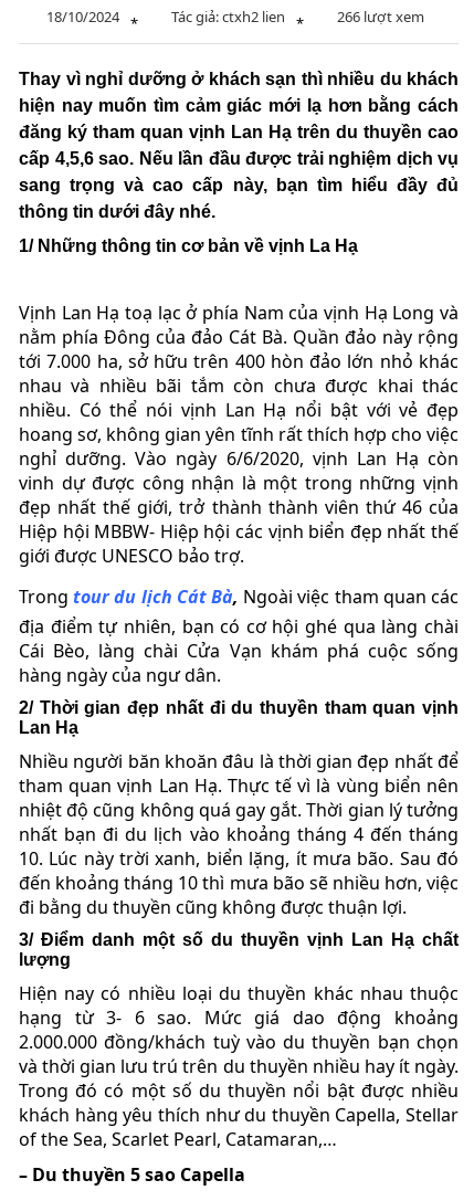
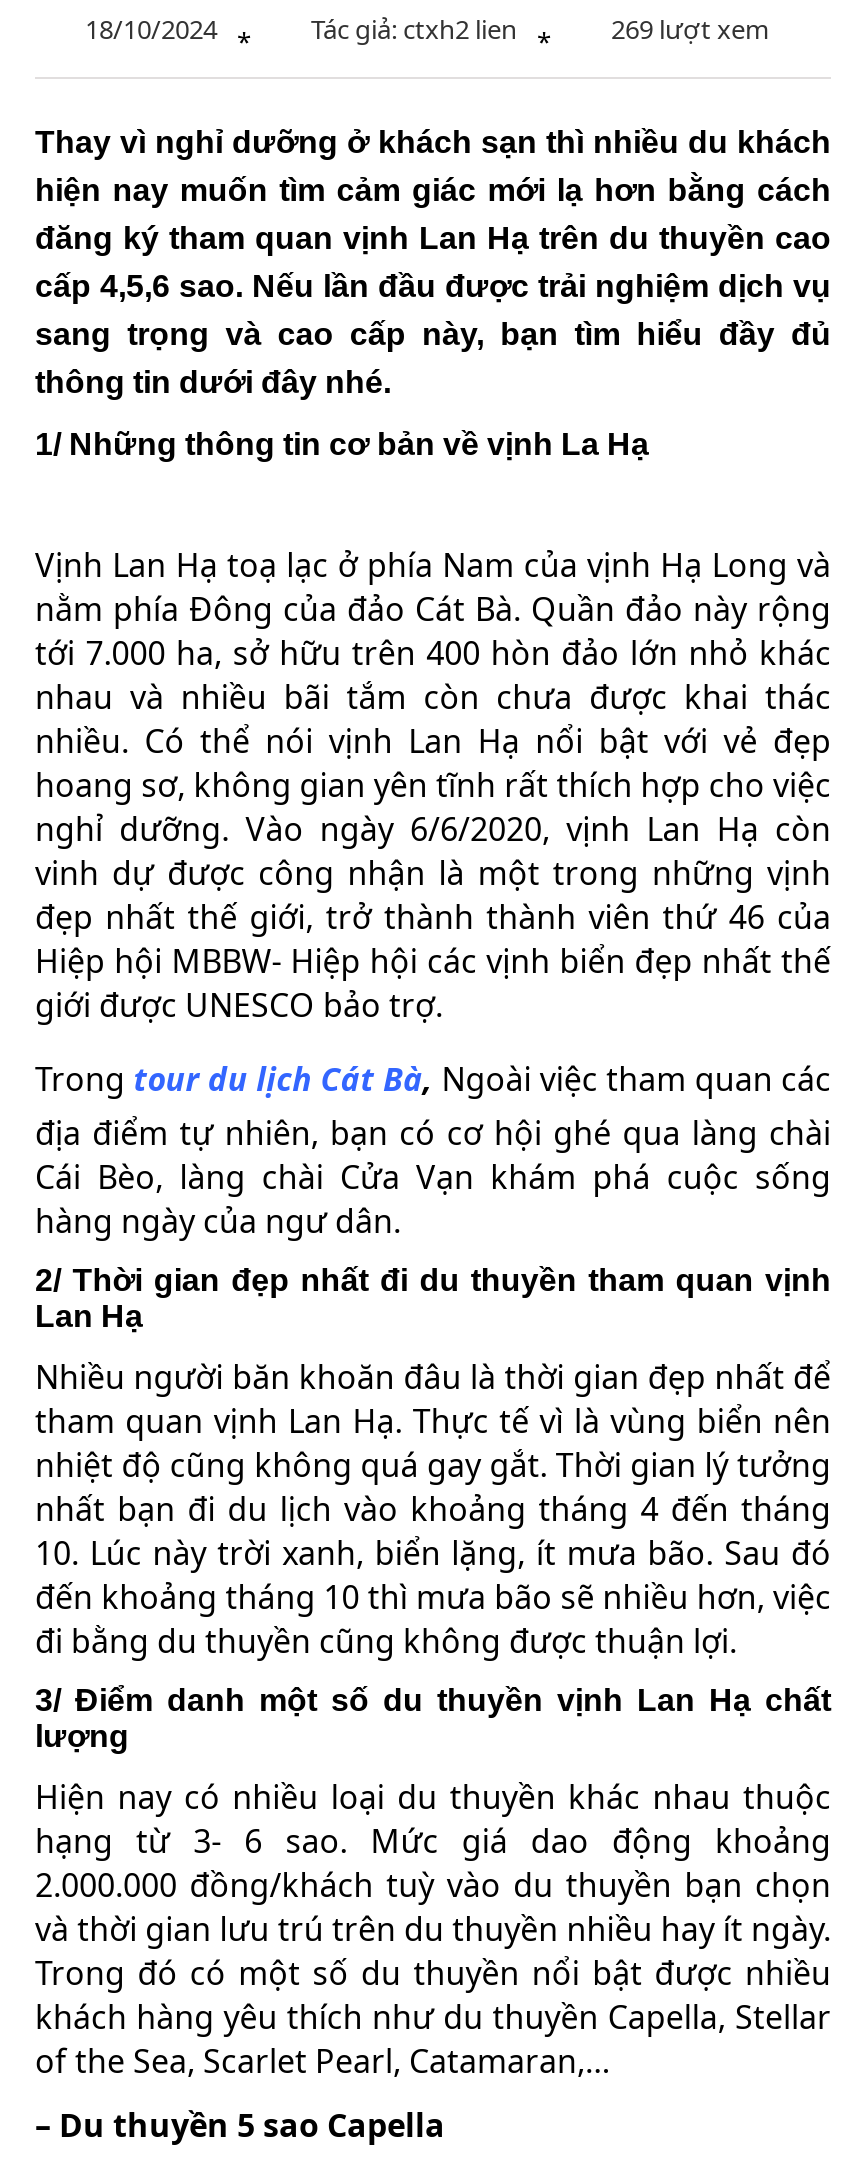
- 18/10/2024 * Tác giả: ctxh2 lien * 266 lượt xem
+ 18/10/2024 * Tác giả: ctxh2 lien * 269 lượt xem
